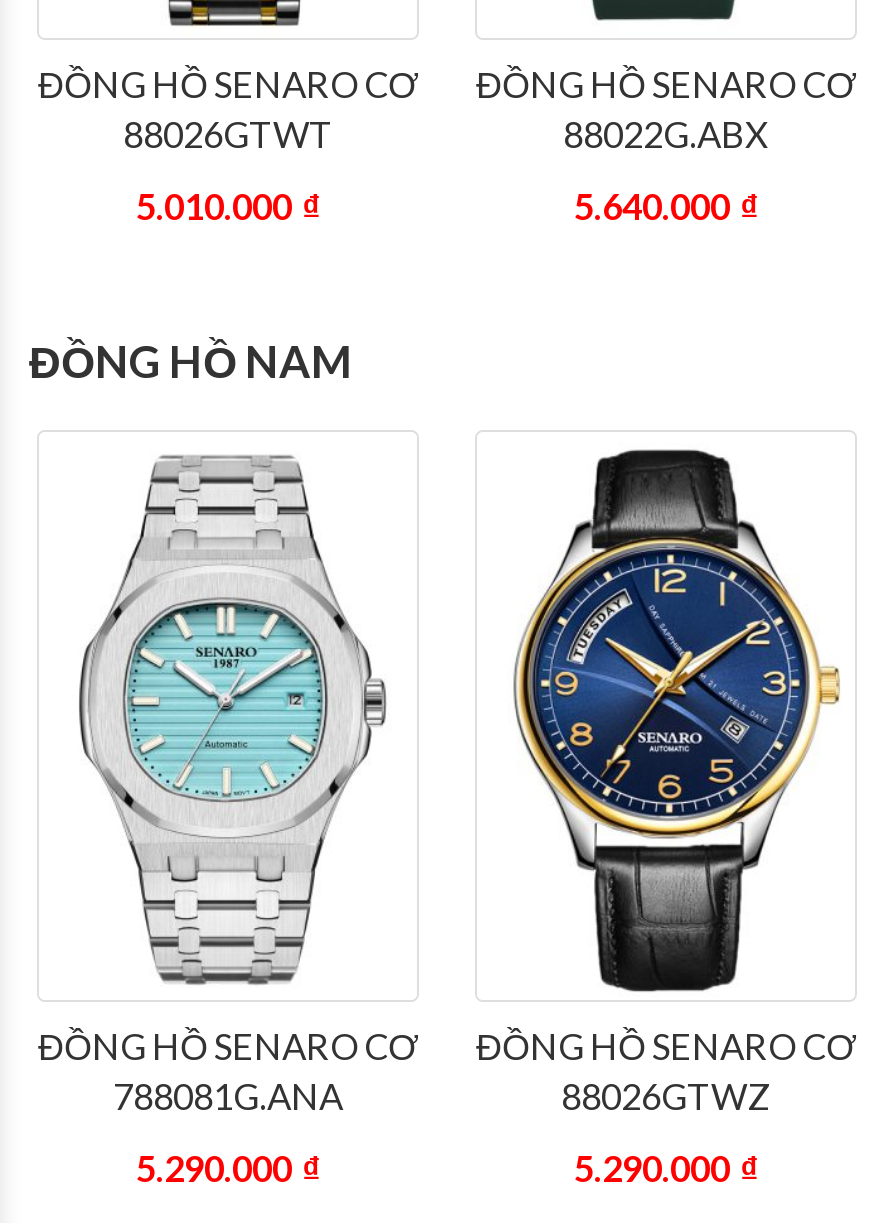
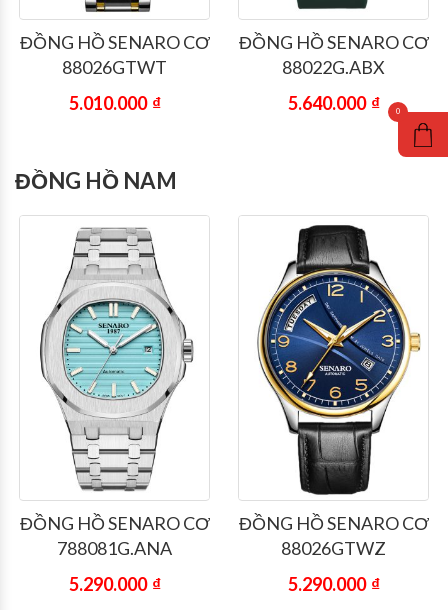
+ [image]
